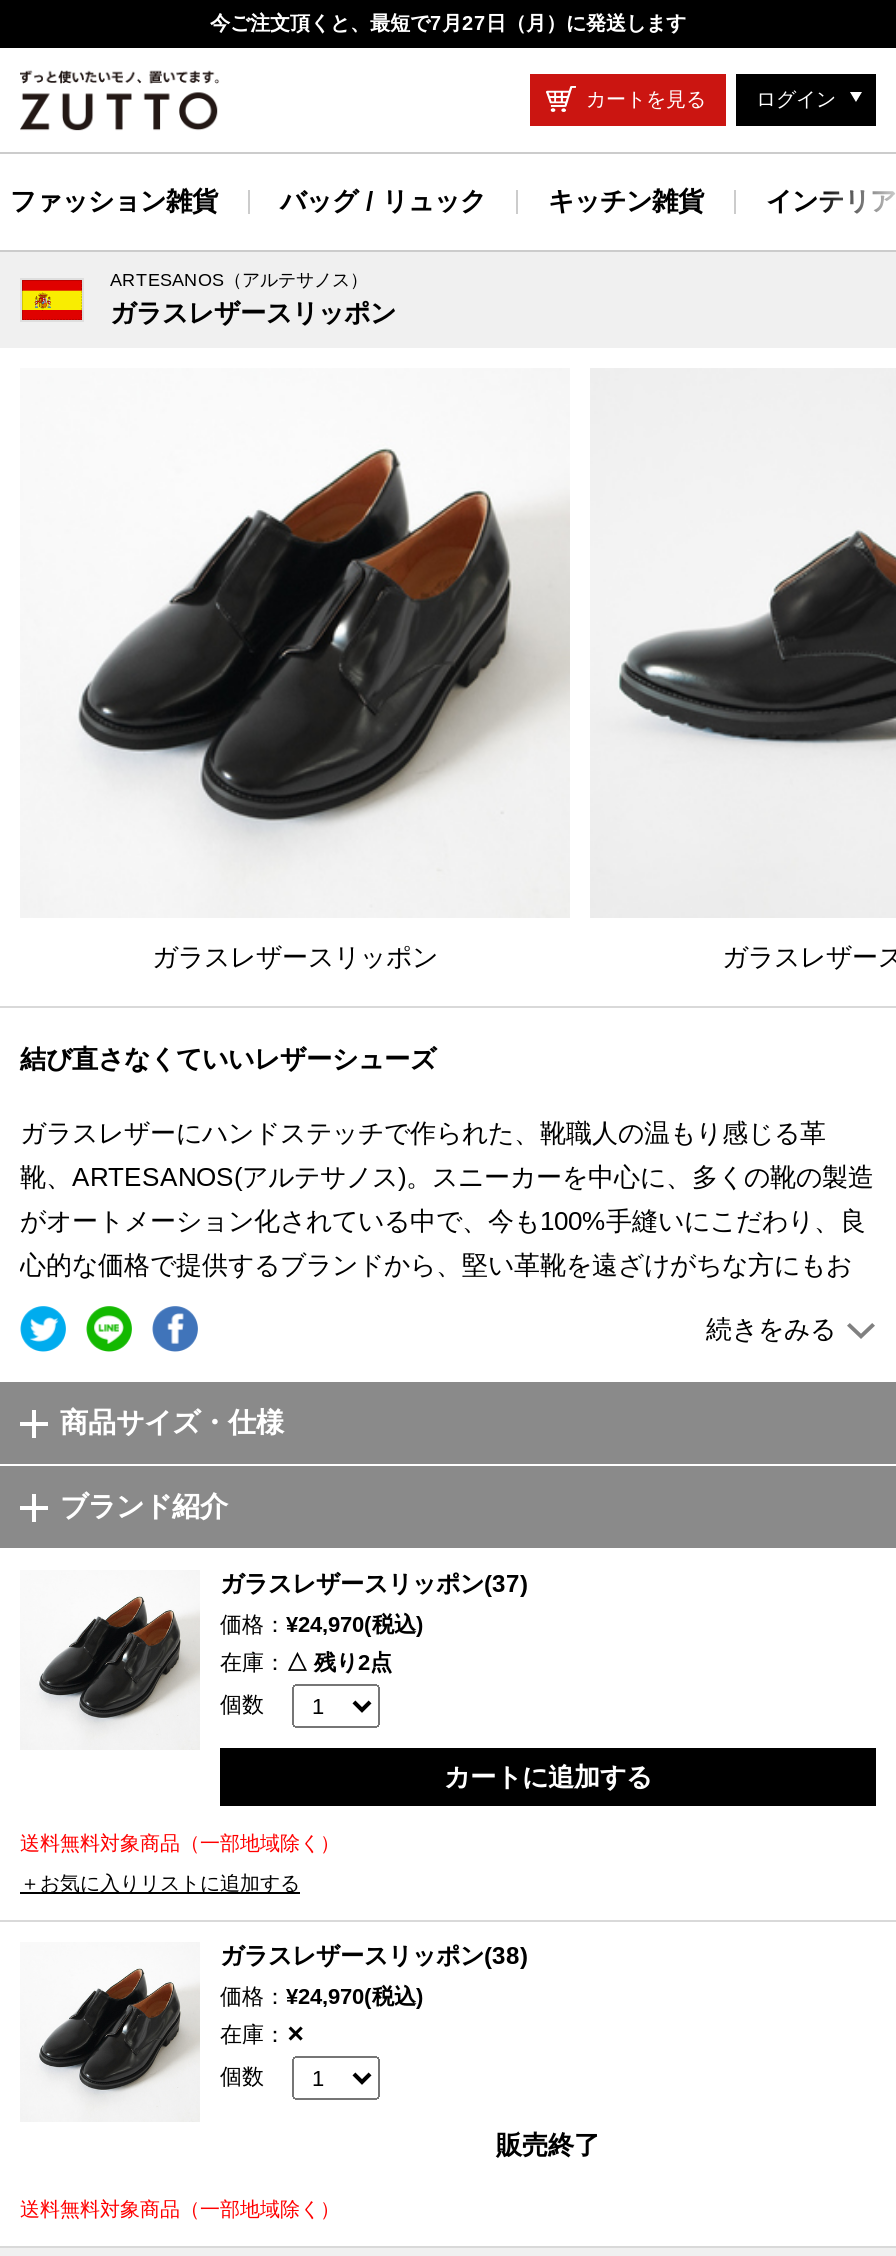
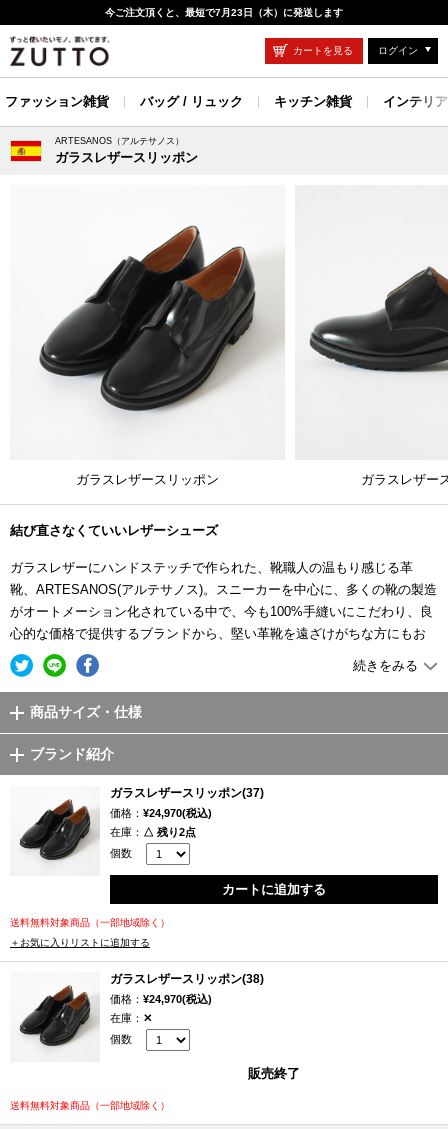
- 今ご注文頂くと、最短で7月27日（月）に発送します
+ 今ご注文頂くと、最短で7月23日（木）に発送します
